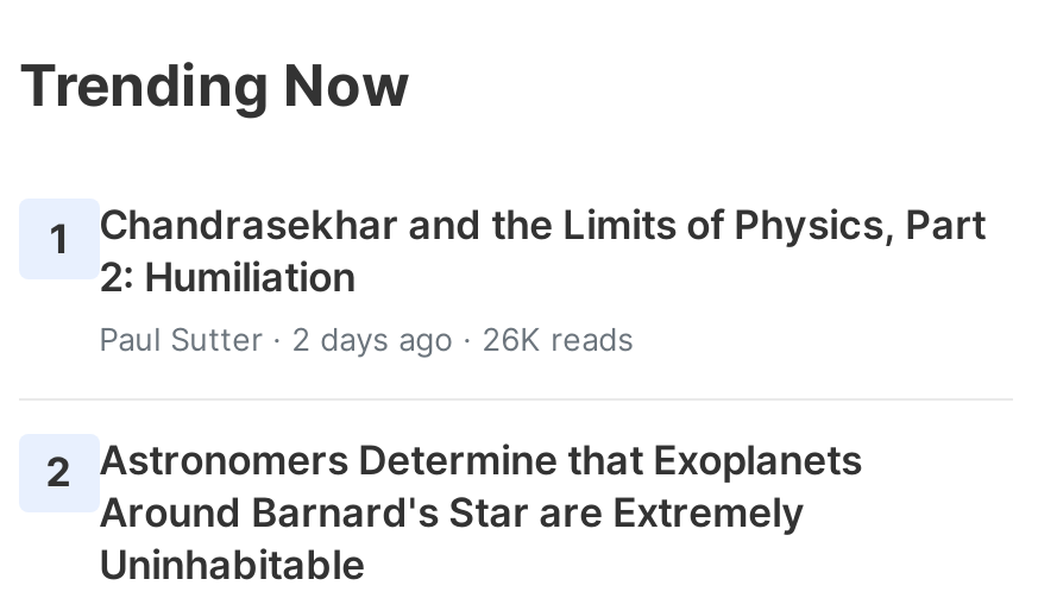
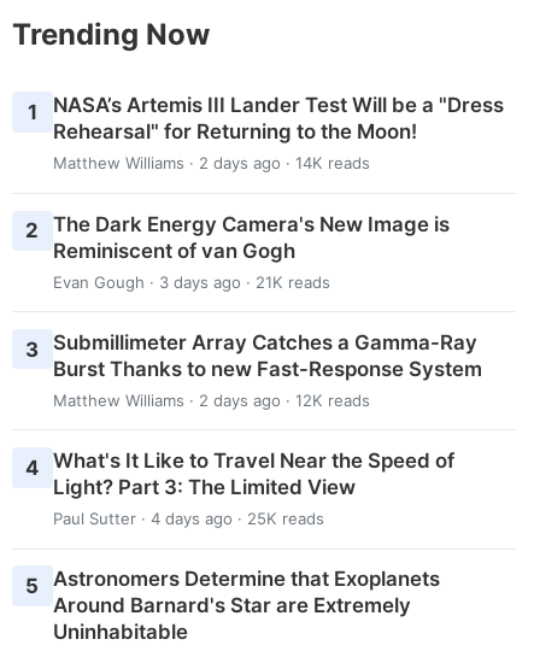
- Chandrasekhar and the Limits of Physics, Part
- 2: Humiliation
- Paul Sutter · 2 days ago · 26K reads
- 2 Astronomers Determine that Exoplanets
+ NASA’s Artemis III Lander Test Will be a "Dress
+ Rehearsal" for Returning to the Moon!
+ Matthew Williams · 2 days ago · 14K reads
+ 2 The Dark Energy Camera's New Image is
+ Reminiscent of van Gogh
+ Evan Gough · 3 days ago · 21K reads
+ 3 Submillimeter Array Catches a Gamma-Ray
+ Burst Thanks to new Fast-Response System
+ Matthew Williams · 2 days ago · 12K reads
+ 4 What's It Like to Travel Near the Speed of
+ Light? Part 3: The Limited View
+ Paul Sutter · 4 days ago · 25K reads
+ 5 Astronomers Determine that Exoplanets
